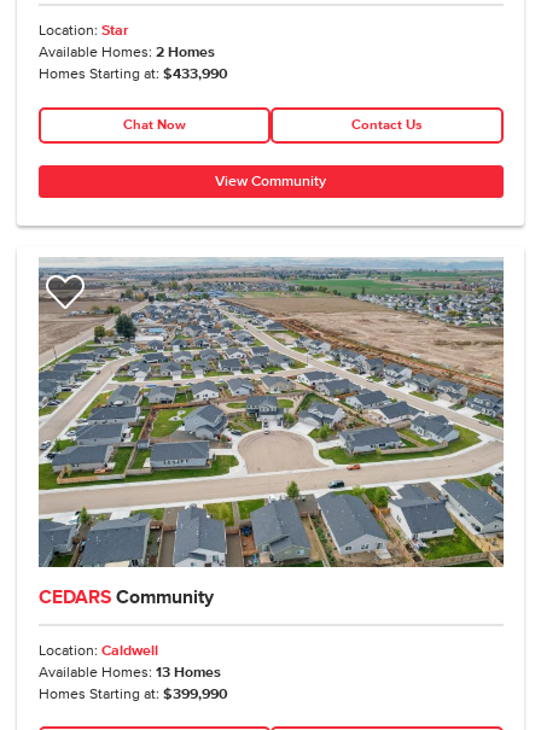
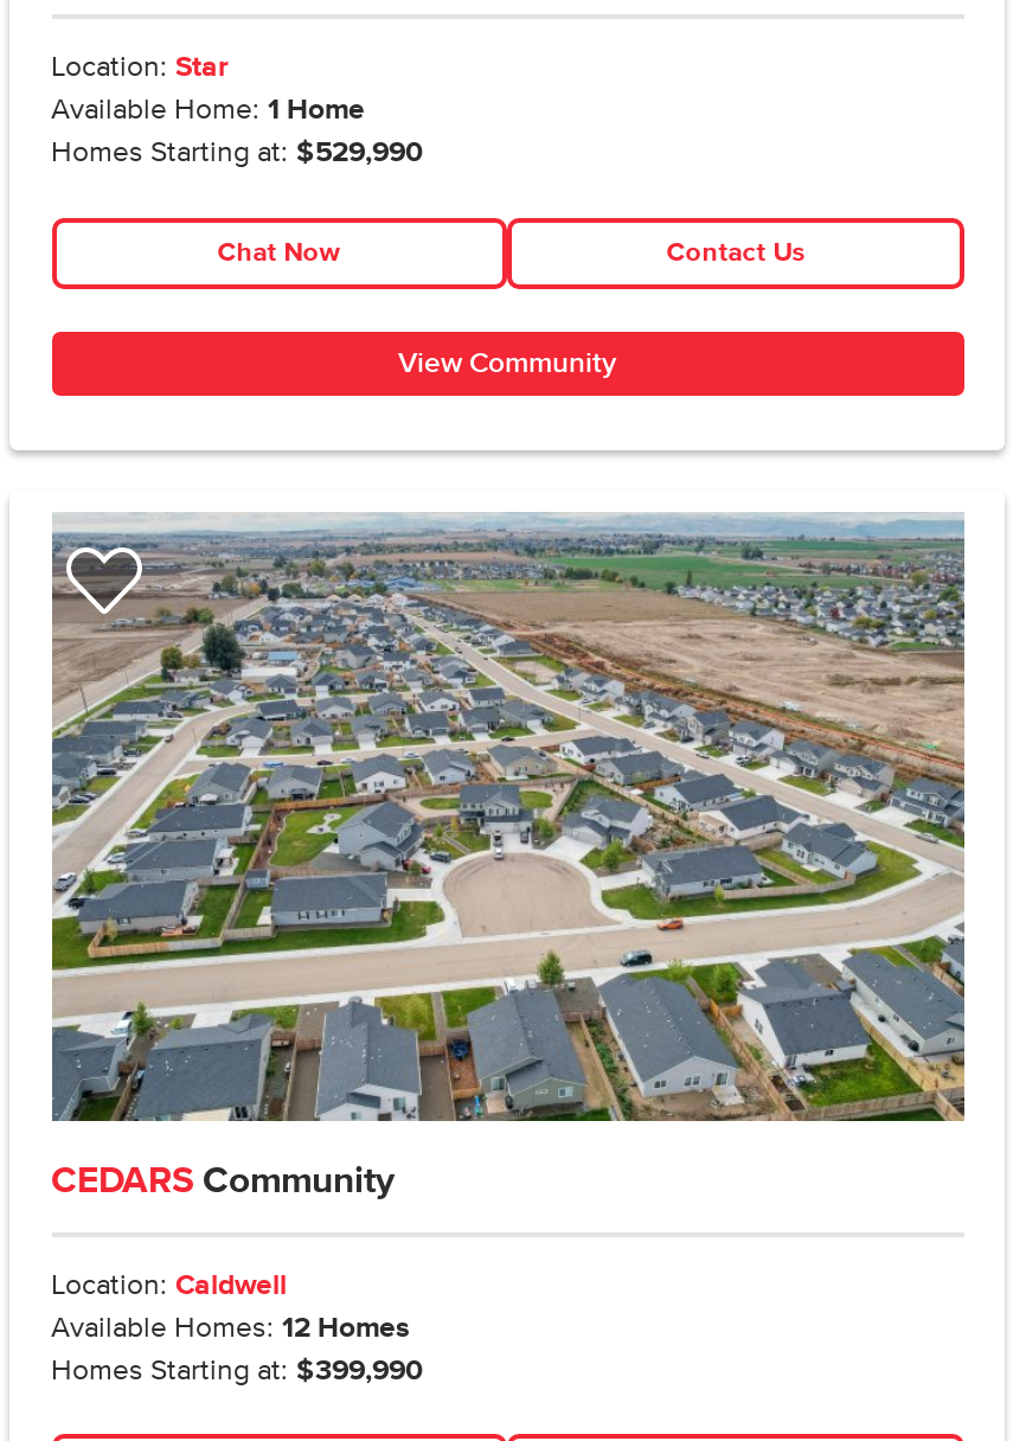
- Available Homes: 2 Homes
+ Available Home: 1 Home

- Homes Starting at: $433,990
+ Homes Starting at: $529,990

- Available Homes: 13 Homes
+ Available Homes: 12 Homes
